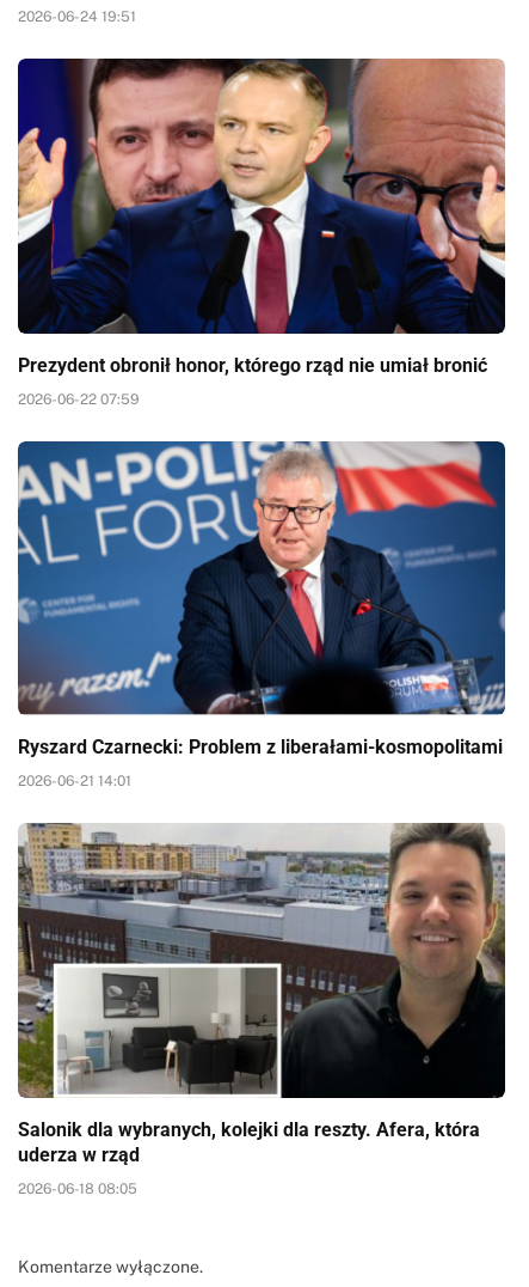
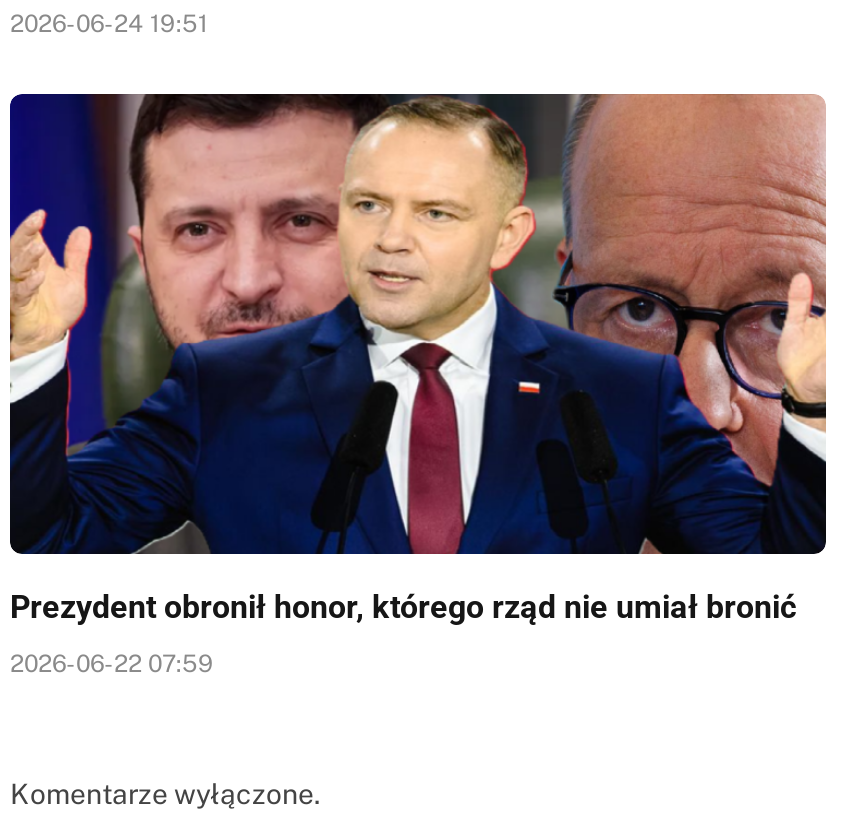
- [image]
- Ryszard Czarnecki: Problem z liberałami-kosmopolitami
- 2026-06-21 14:01

- [image]
- Salonik dla wybranych, kolejki dla reszty. Afera, która
- uderza w rząd
- 2026-06-18 08:05
